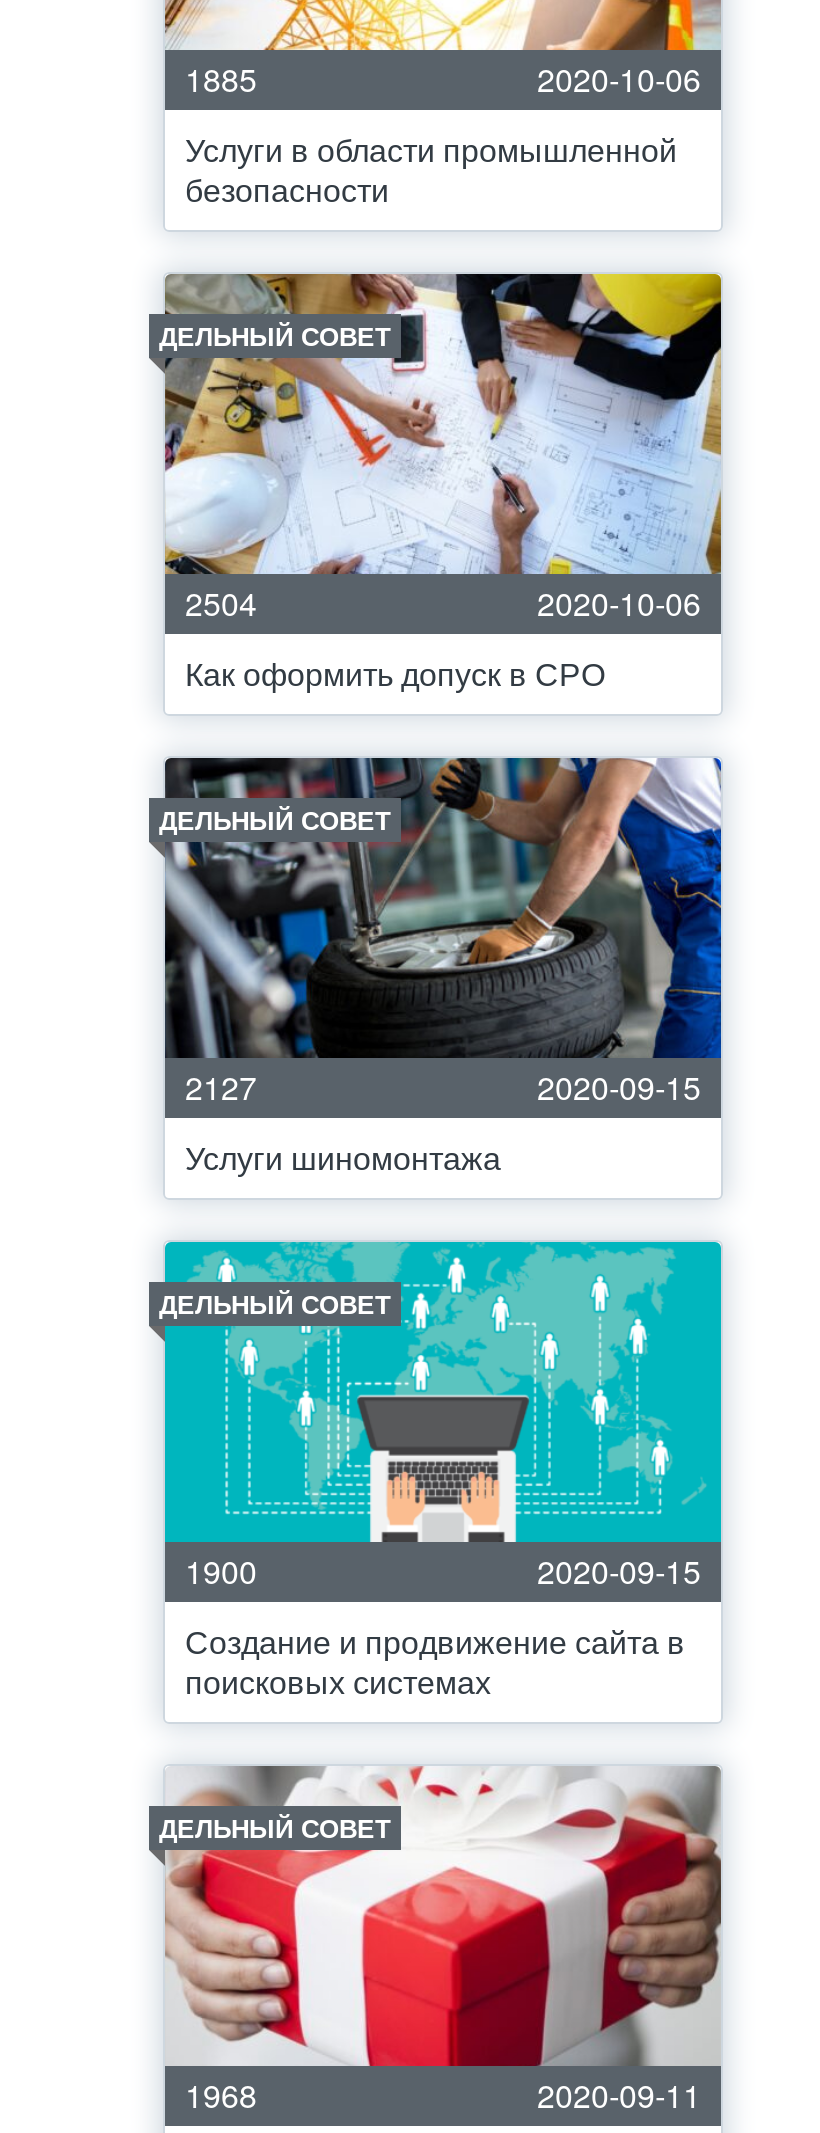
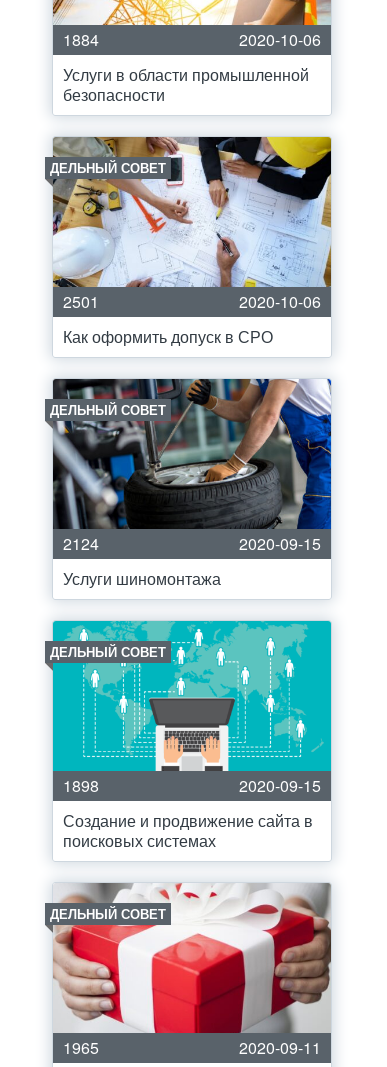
- 1885
+ 1884

- 2504
+ 2501

- 2127
+ 2124

- 1900
+ 1898

- 1968
+ 1965
